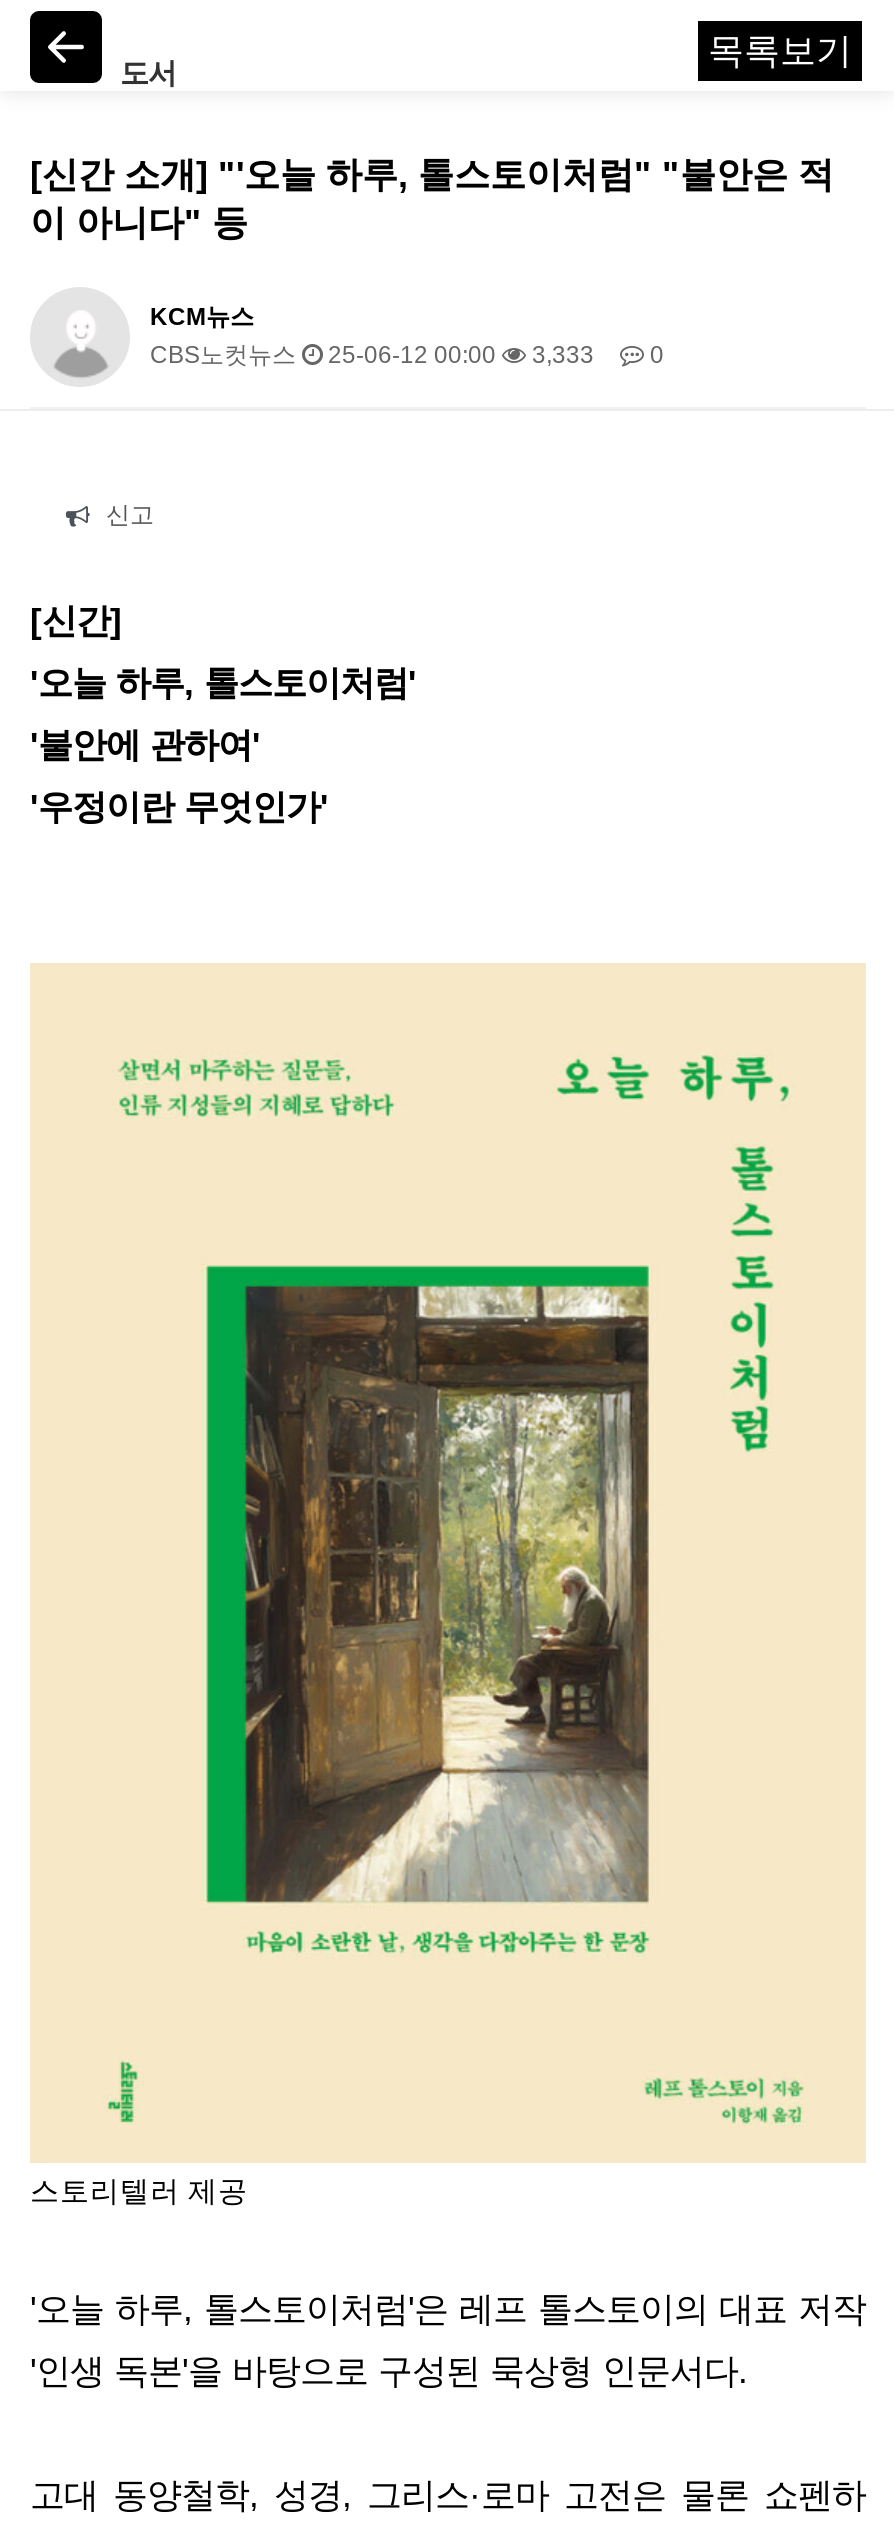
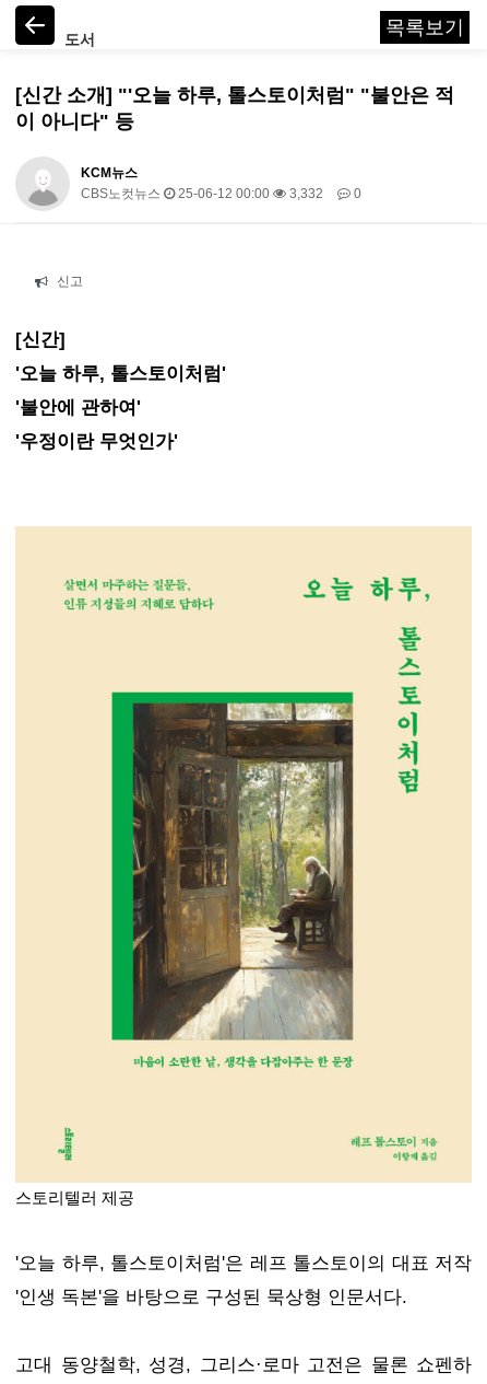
- CBS노컷뉴스 25-06-12 00:00 3,333 0
+ CBS노컷뉴스 25-06-12 00:00 3,332 0
